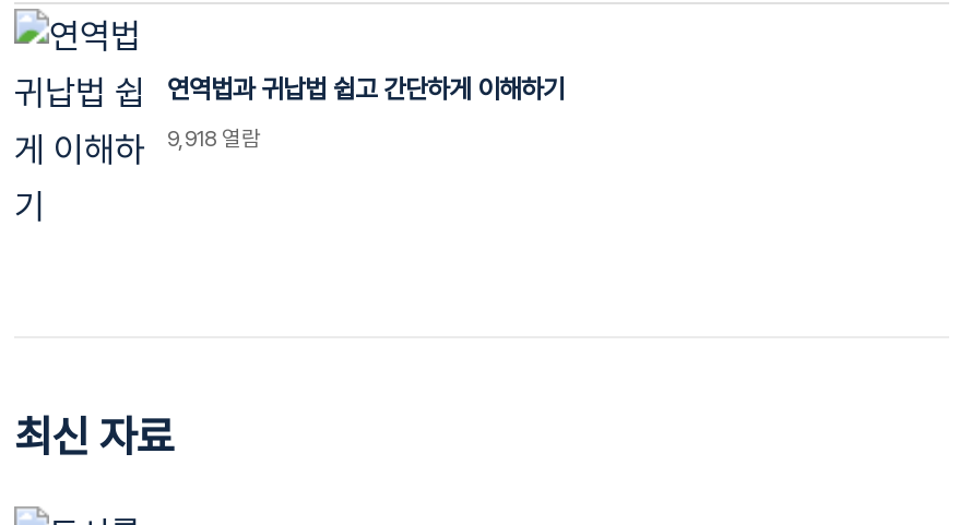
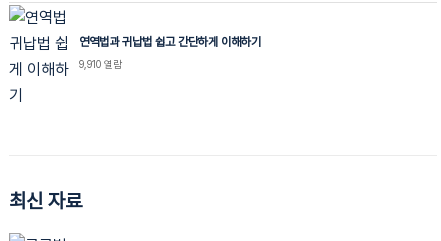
- 9,918 열람
+ 9,910 열람
